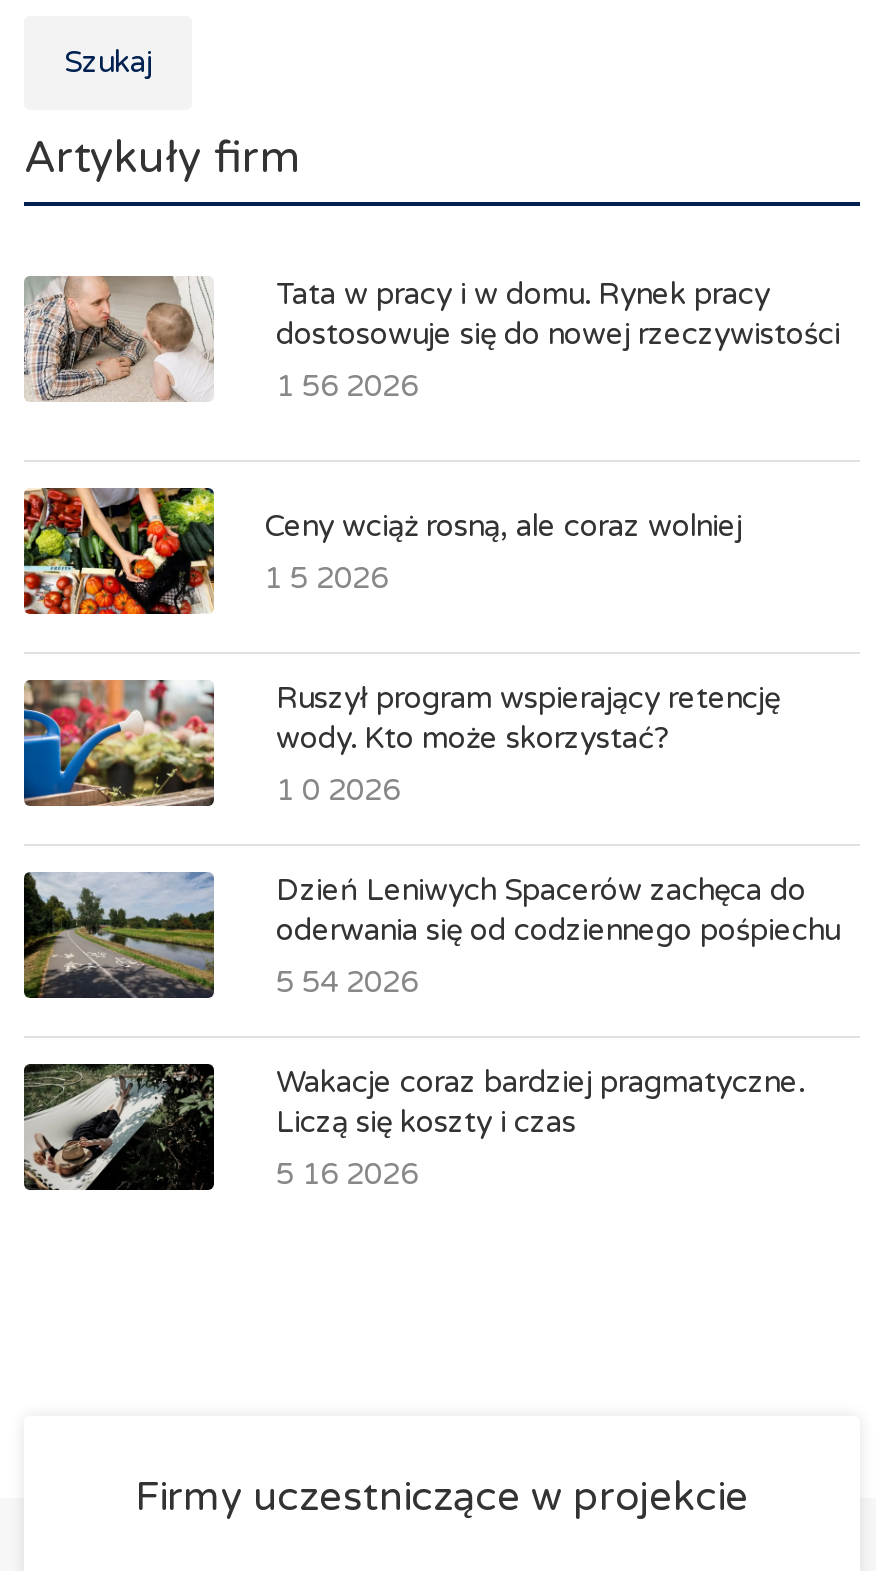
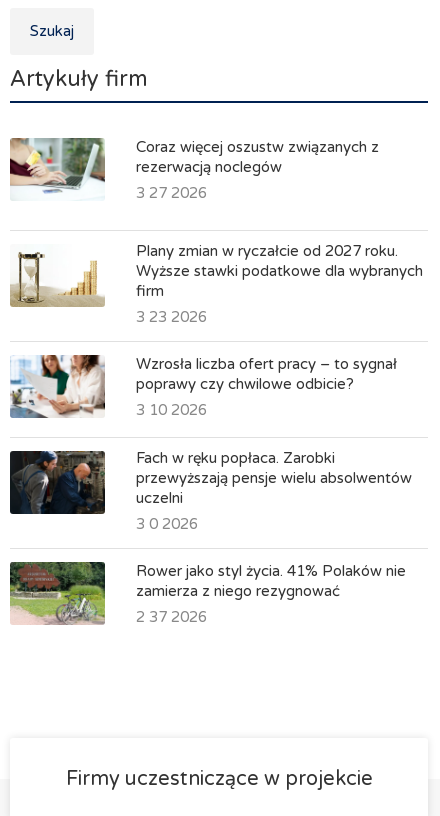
- [image]
- Tata w pracy i w domu. Rynek pracy
- dostosowuje się do nowej rzeczywistości
- 1 56 2026
+ [image]
+ Coraz więcej oszustw związanych z
+ rezerwacją noclegów
+ 3 27 2026

- [image]
- Ceny wciąż rosną, ale coraz wolniej
- 1 5 2026
+ [image]
+ Plany zmian w ryczałcie od 2027 roku.
+ Wyższe stawki podatkowe dla wybranych
+ firm
+ 3 23 2026

- [image]
- Ruszył program wspierający retencję
- wody. Kto może skorzystać?
- 1 0 2026
+ [image]
+ Wzrosła liczba ofert pracy – to sygnał
+ poprawy czy chwilowe odbicie?
+ 3 10 2026

- [image]
- Dzień Leniwych Spacerów zachęca do
- oderwania się od codziennego pośpiechu
- 5 54 2026
+ [image]
+ Fach w ręku popłaca. Zarobki
+ przewyższają pensje wielu absolwentów
+ uczelni
+ 3 0 2026

- [image]
- Wakacje coraz bardziej pragmatyczne.
- Liczą się koszty i czas
- 5 16 2026
+ [image]
+ Rower jako styl życia. 41% Polaków nie
+ zamierza z niego rezygnować
+ 2 37 2026
